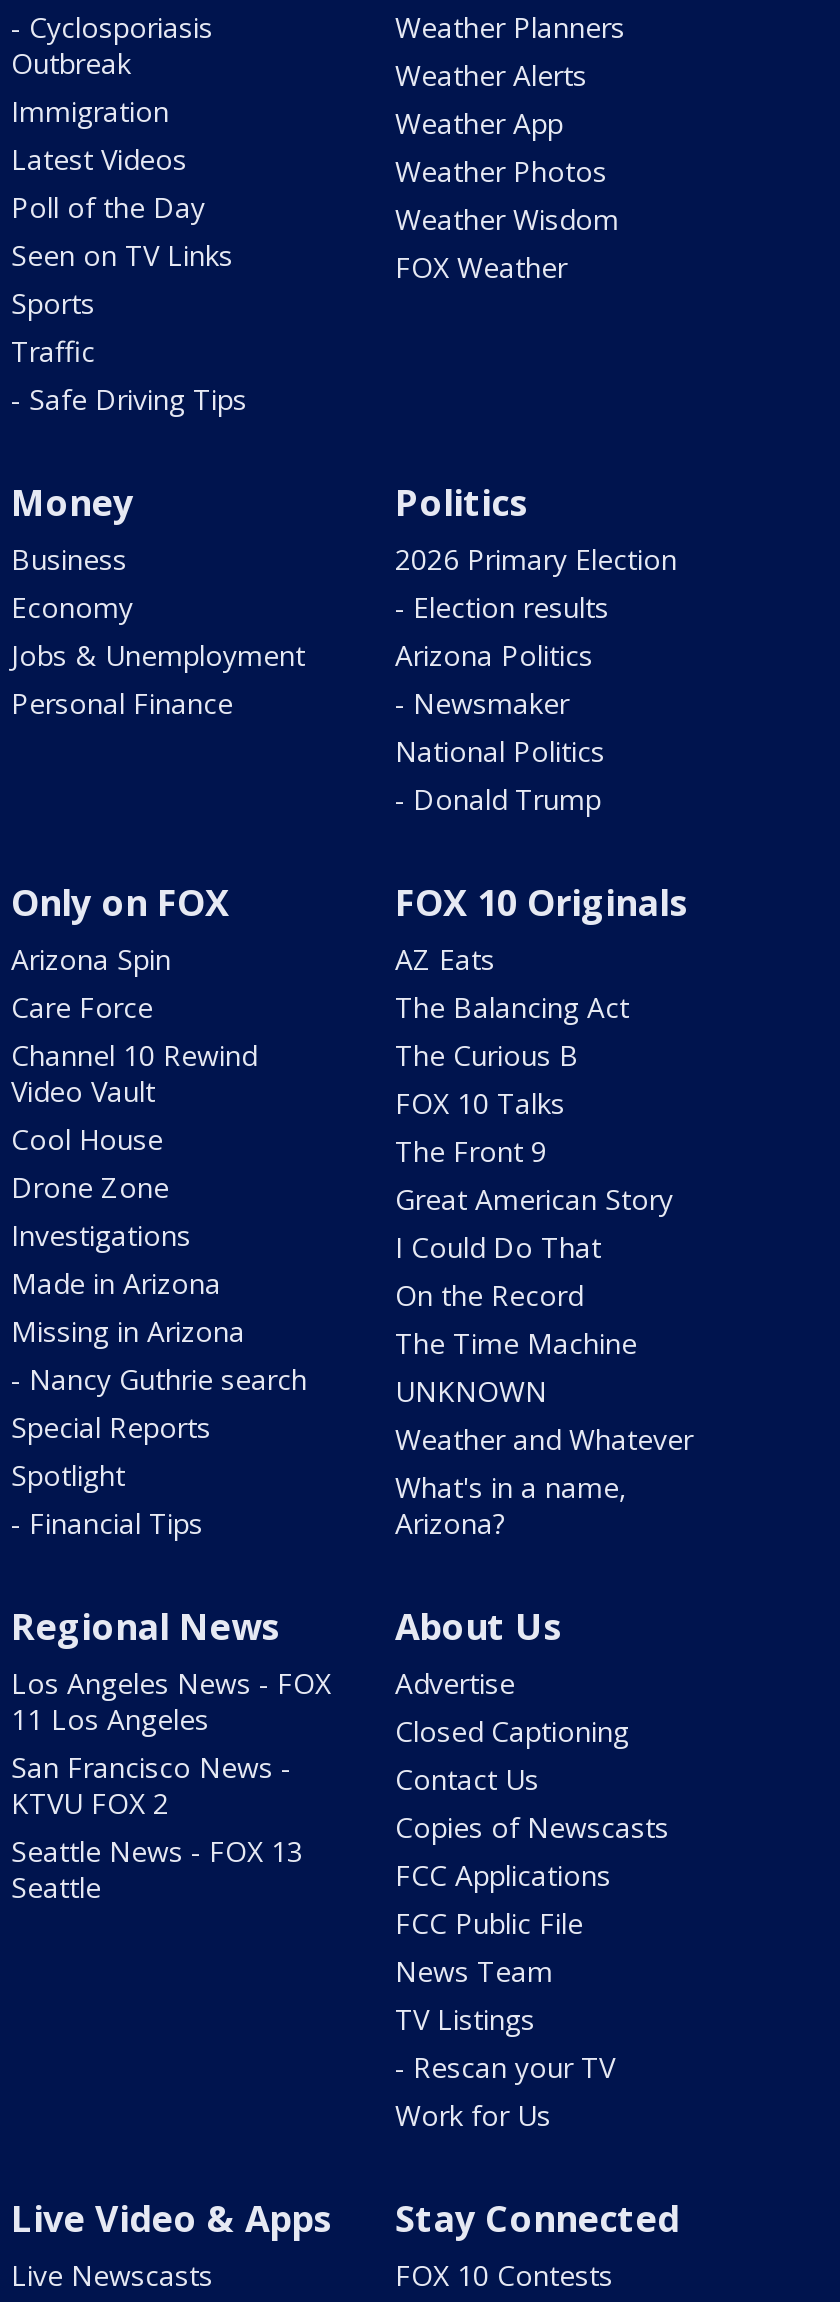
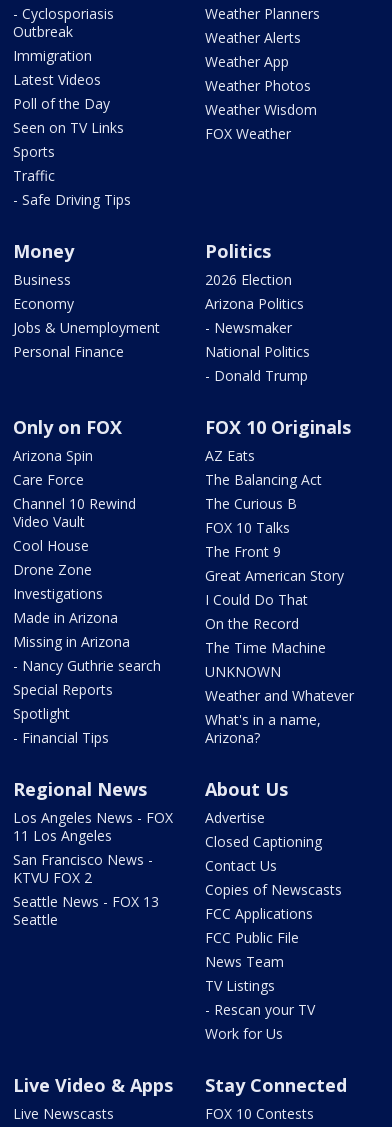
- 2026 Primary Election
- - Election results
+ 2026 Election
